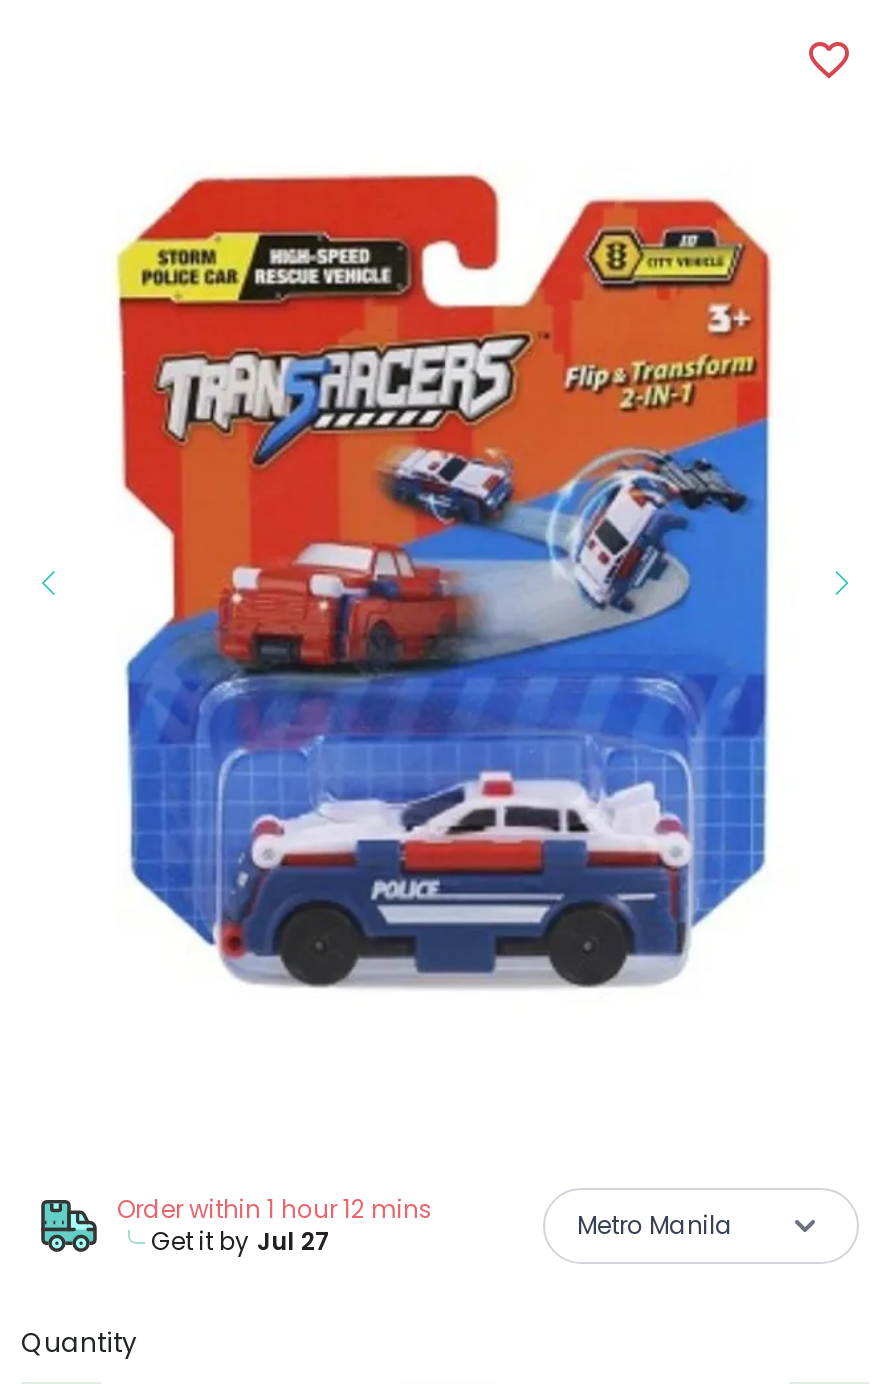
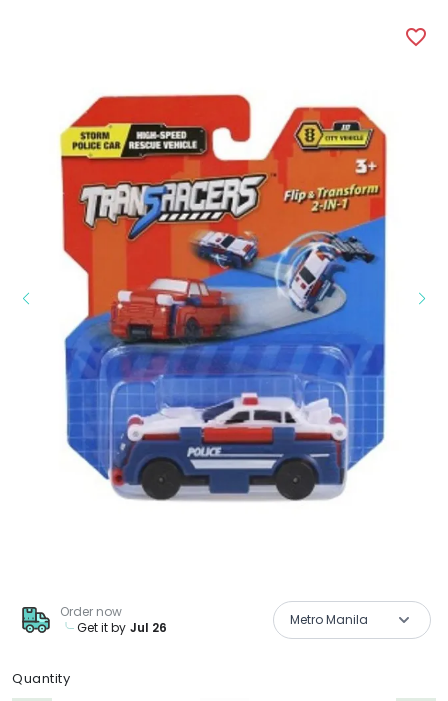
- Order within 1 hour 12 mins
- Get it by Jul 27
+ Order now
+ Get it by Jul 26
